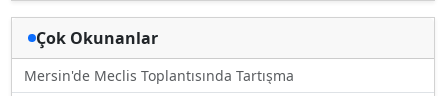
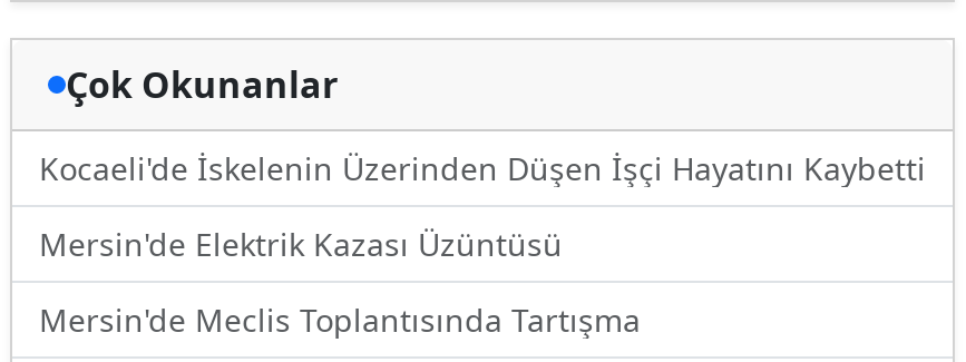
+ Kocaeli'de İskelenin Üzerinden Düşen İşçi Hayatını Kaybetti
+ Mersin'de Elektrik Kazası Üzüntüsü
